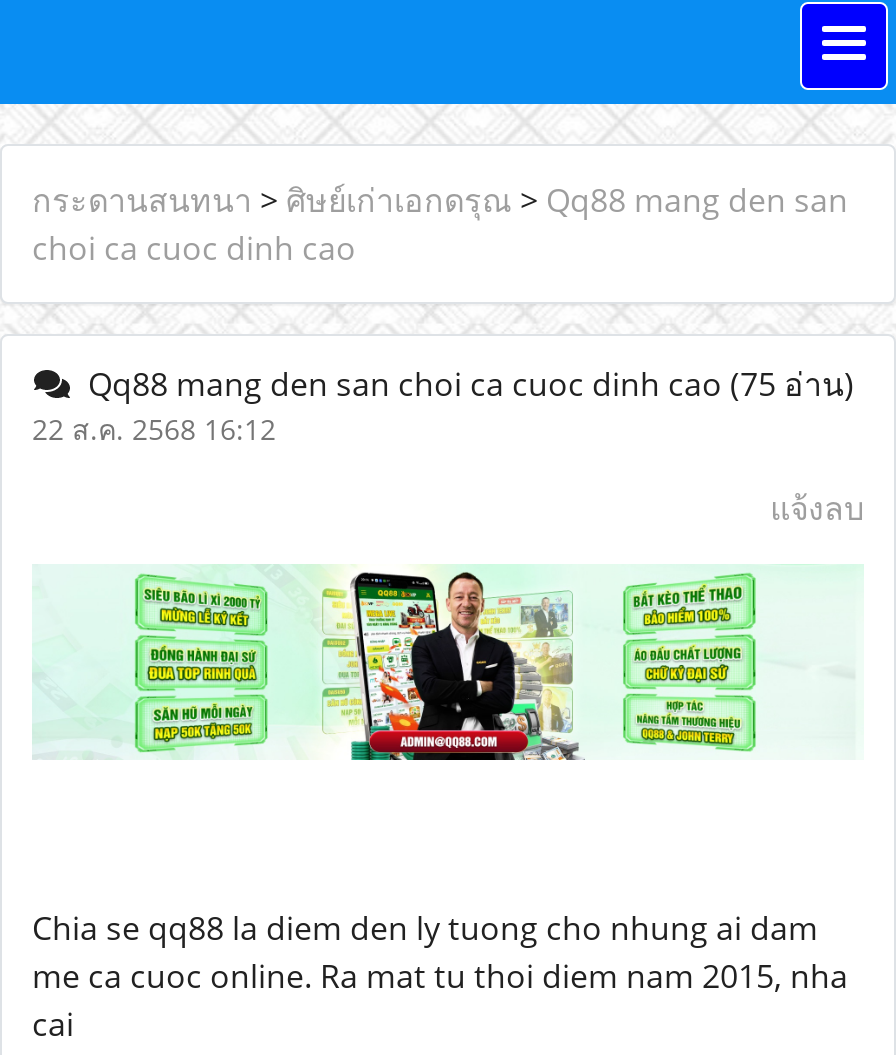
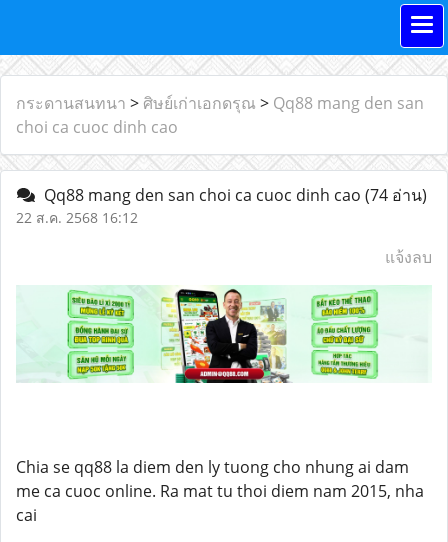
- Qq88 mang den san choi ca cuoc dinh cao (75 อ่าน)
+ Qq88 mang den san choi ca cuoc dinh cao (74 อ่าน)
